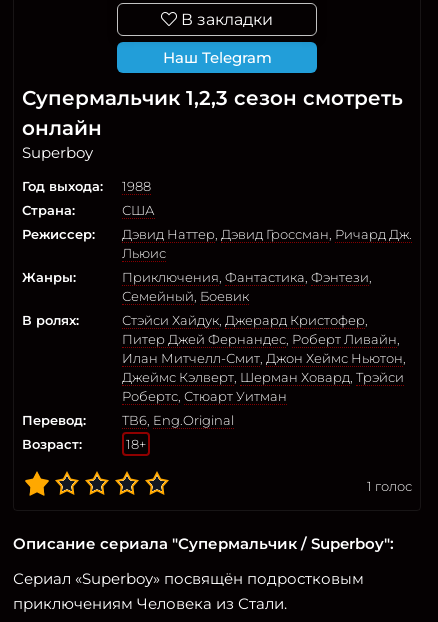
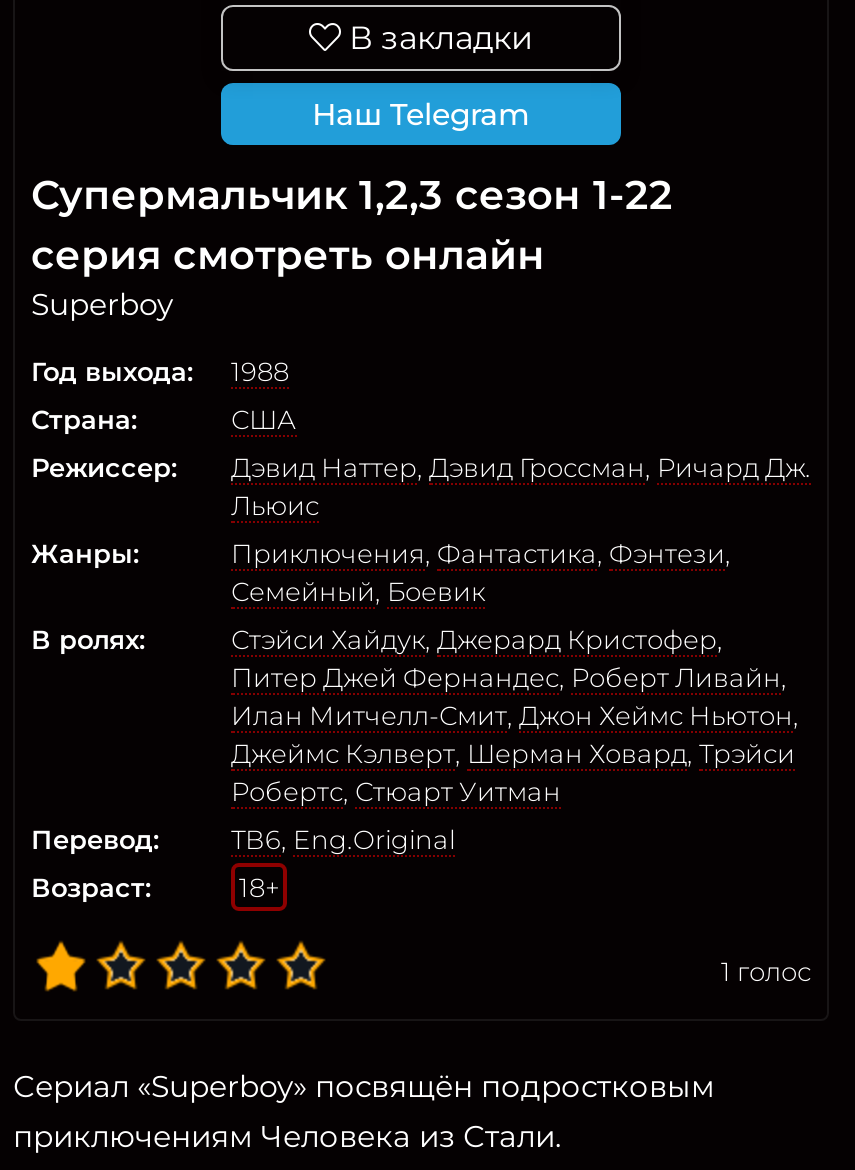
- Супермальчик 1,2,3 сезон смотреть
- онлайн
+ Супермальчик 1,2,3 сезон 1-22
+ серия смотреть онлайн

- Описание сериала "Супермальчик / Superboy":
